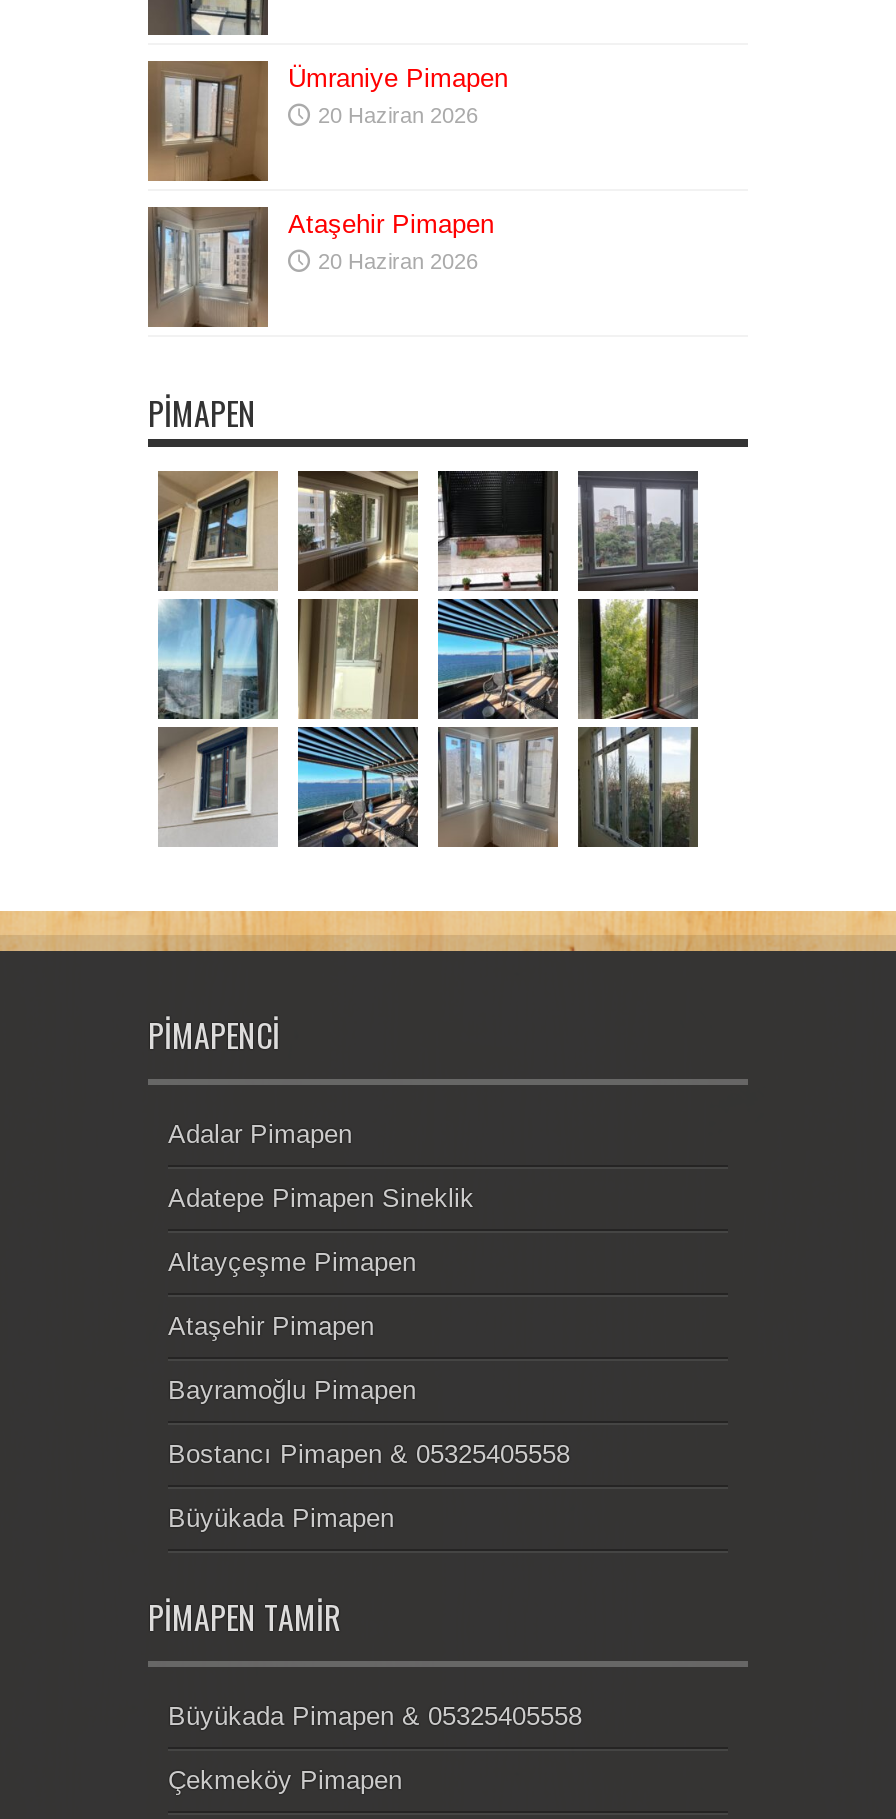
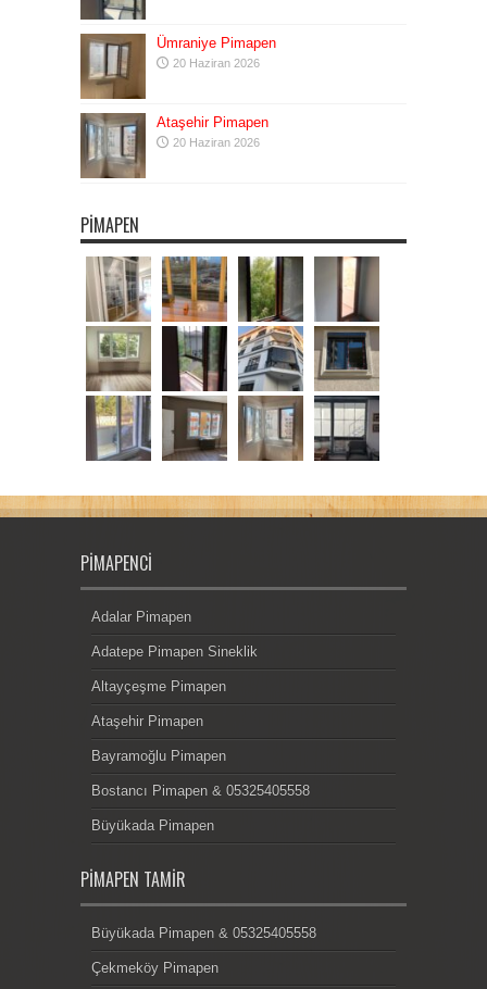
- [image]
+ [image]

- [image]
+ [image]

- [image]
+ [image]

- [image]
+ [image]
